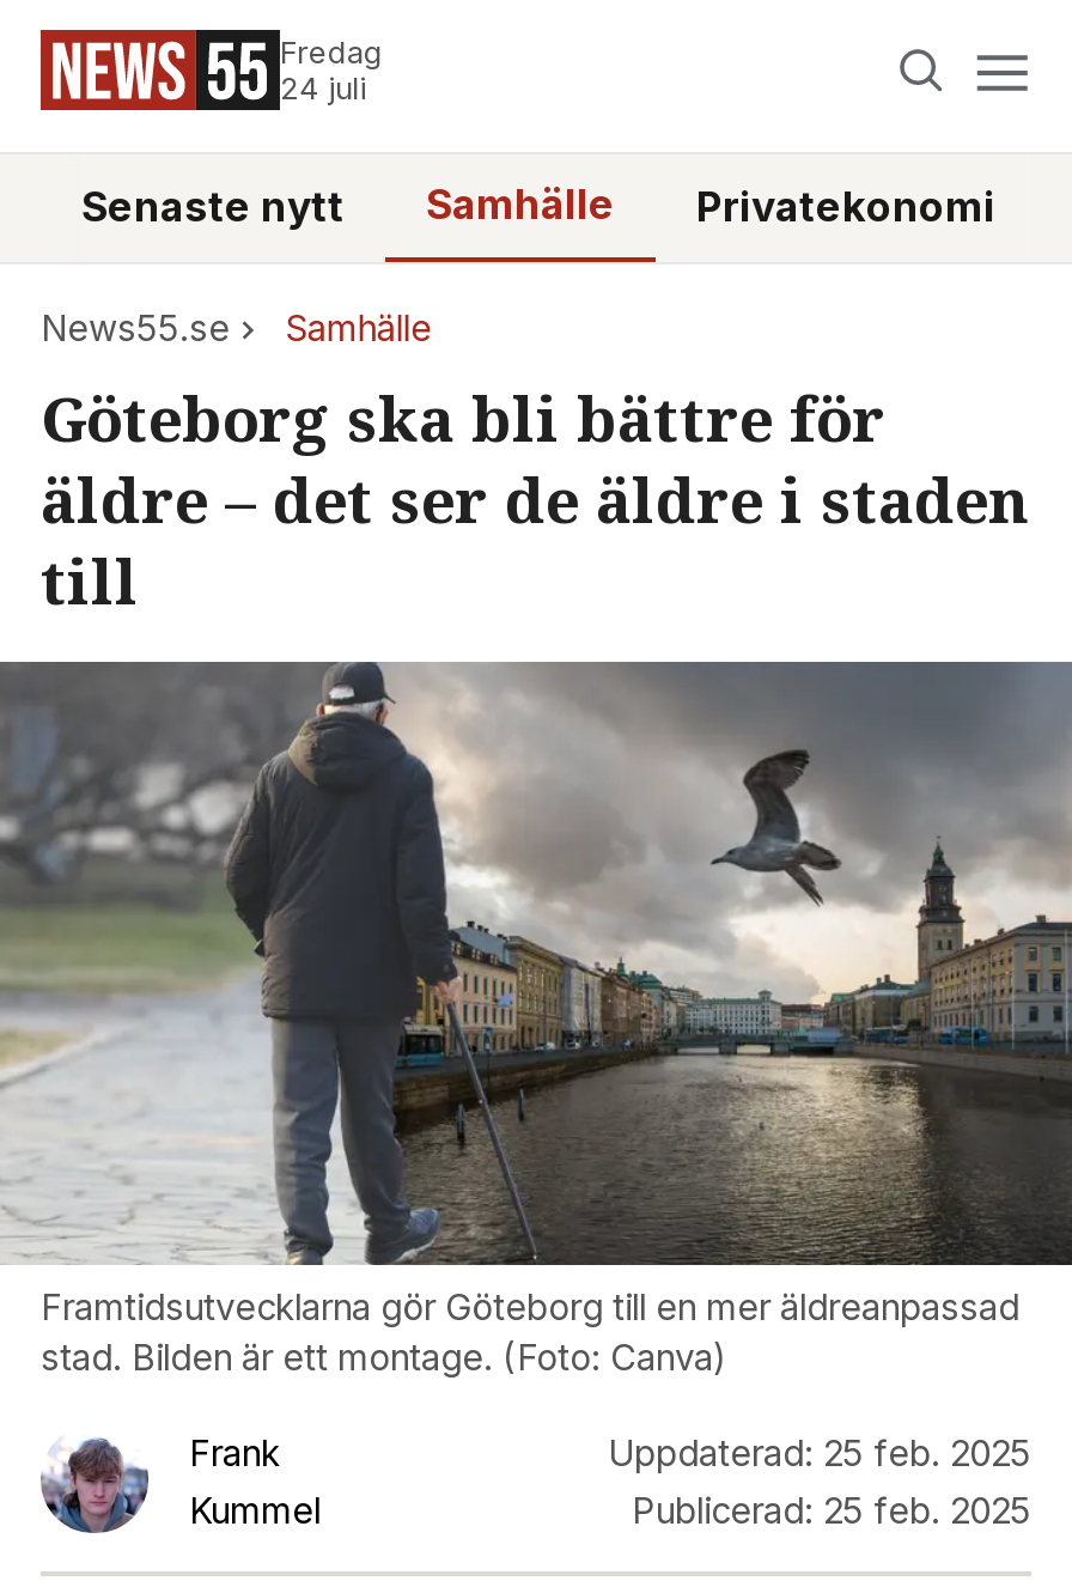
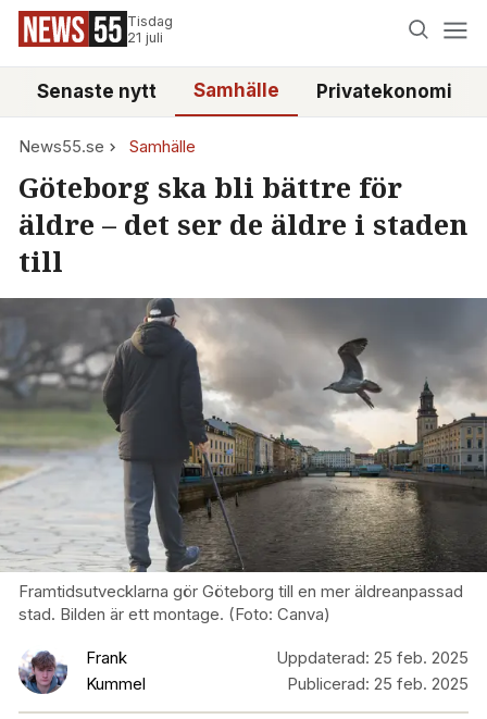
- Fredag
- 24 juli
+ Tisdag
+ 21 juli
